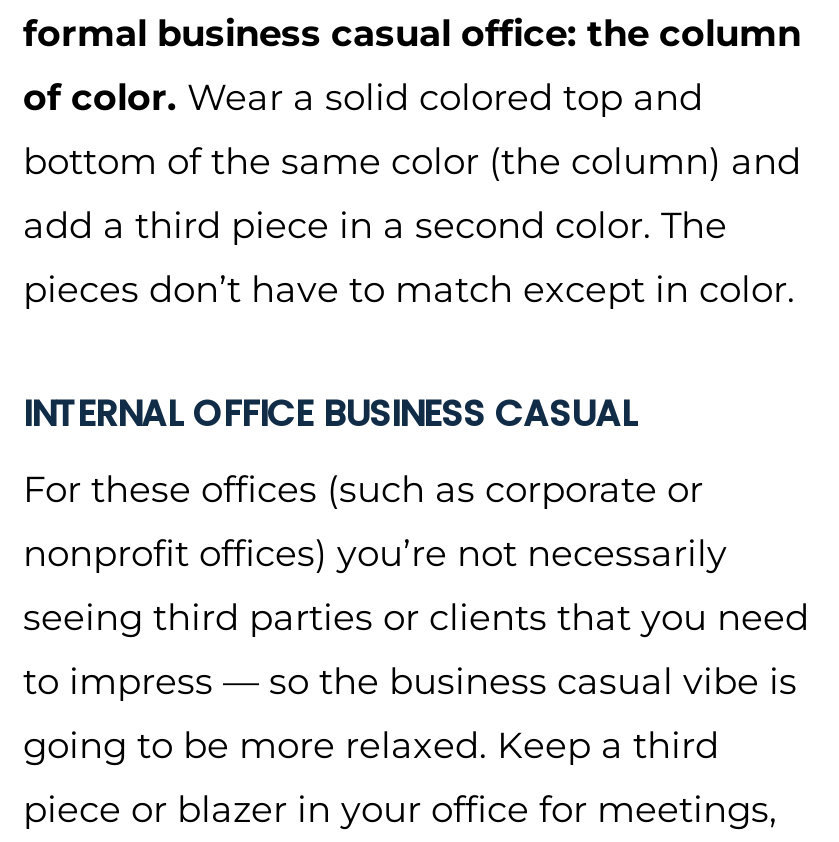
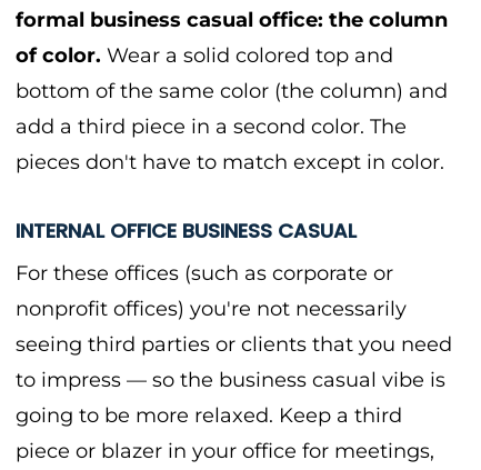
- pieces don’t have to match except in color.
+ pieces don't have to match except in color.

- nonprofit offices) you’re not necessarily
+ nonprofit offices) you're not necessarily
